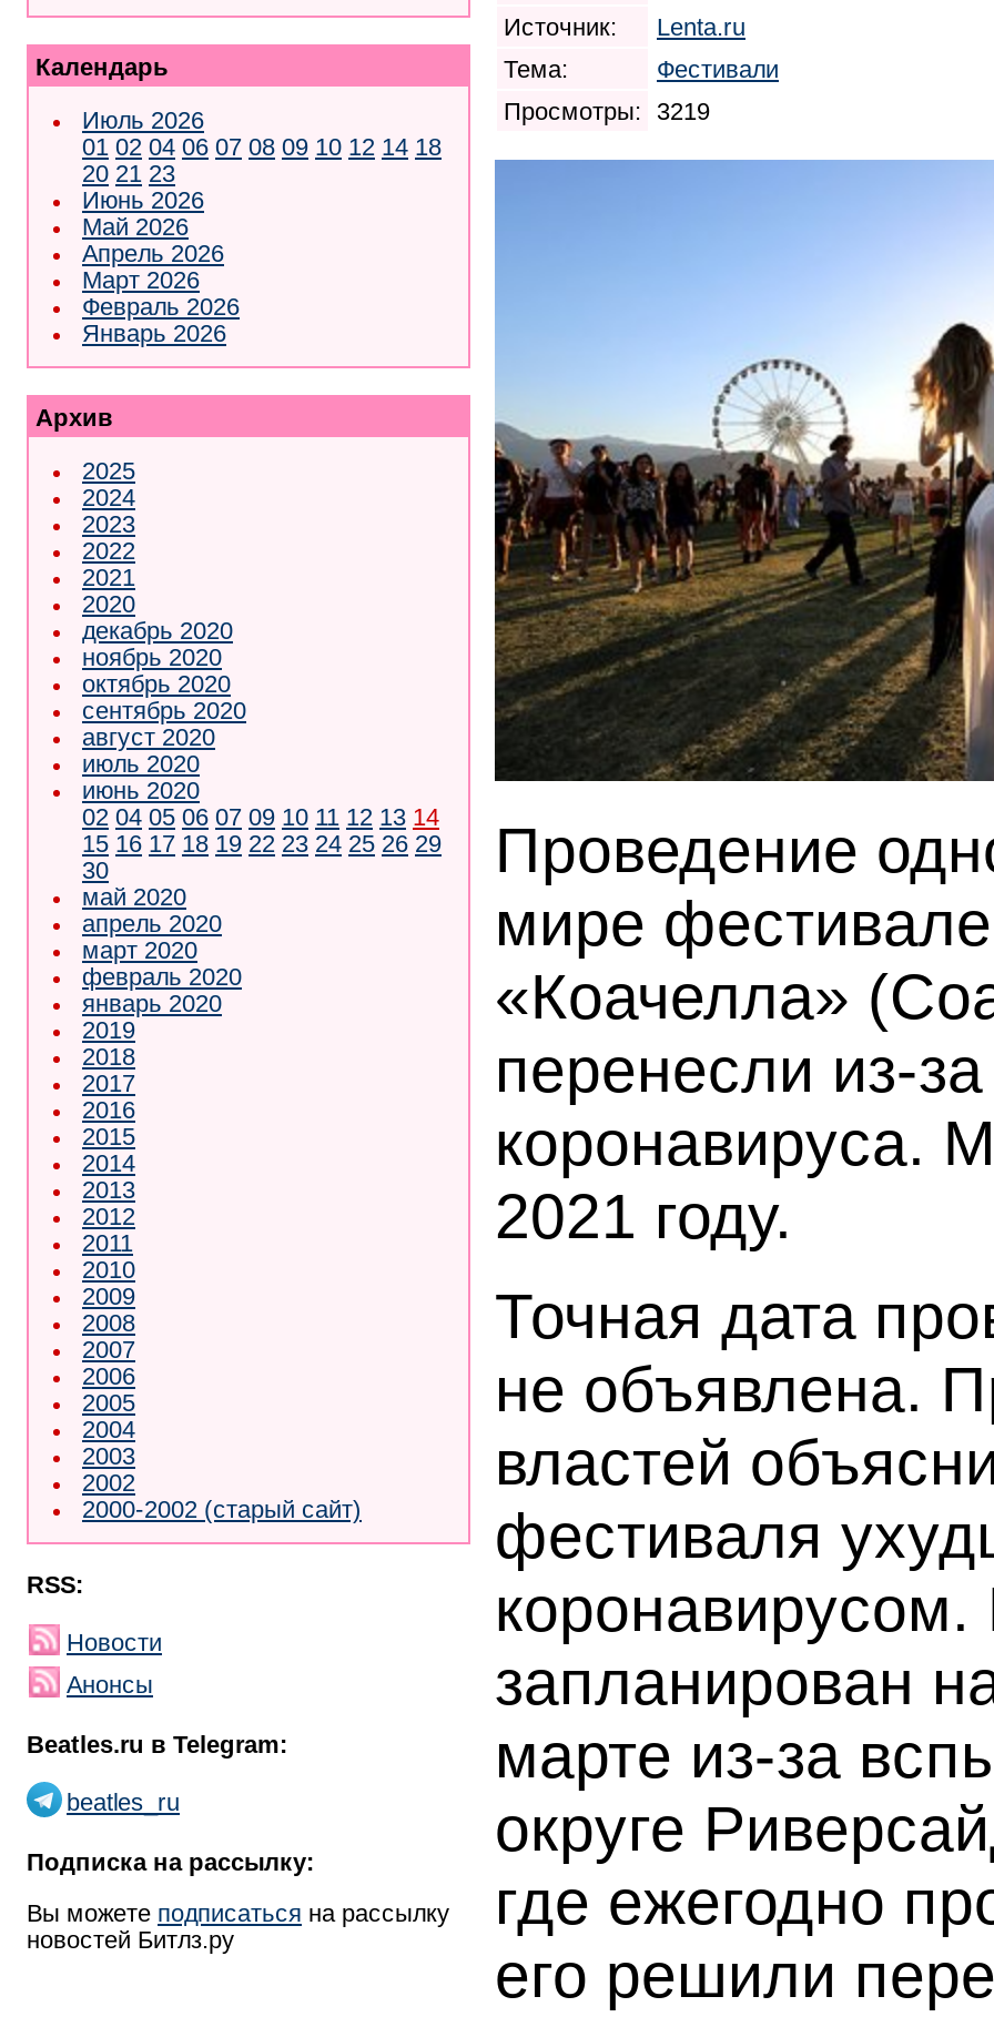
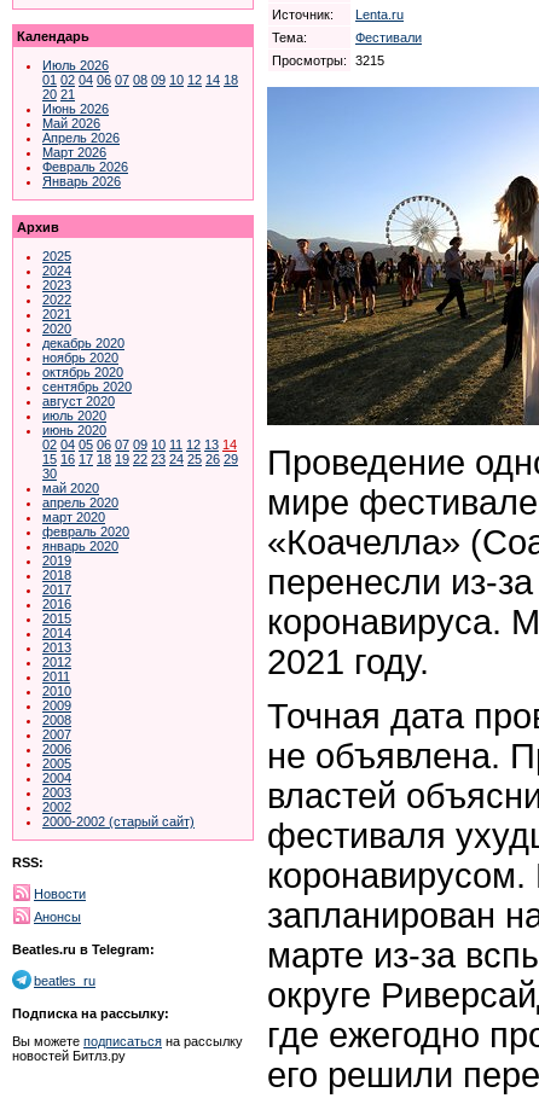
- Просмотры: 3219
+ Просмотры: 3215

- 20 21 23
+ 20 21
